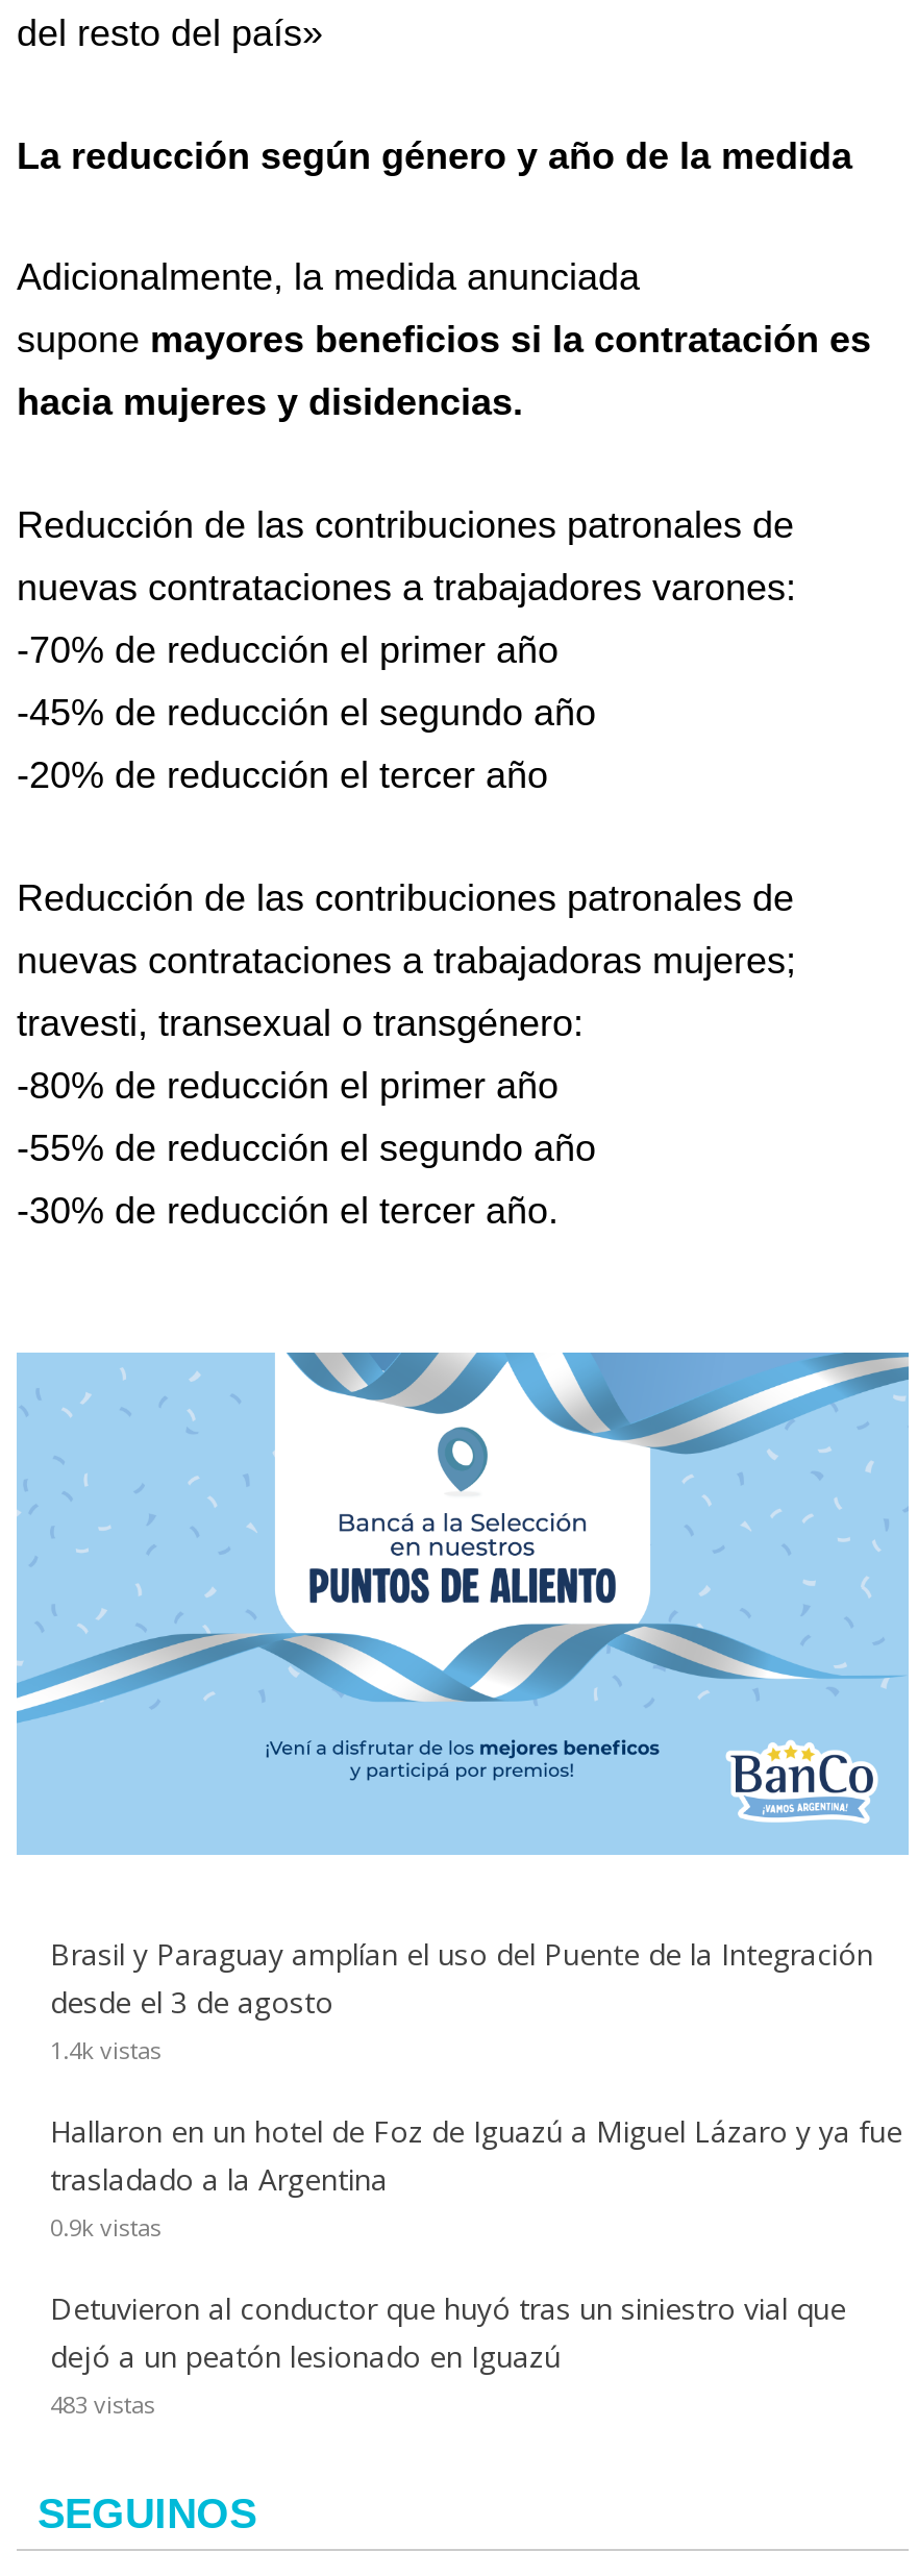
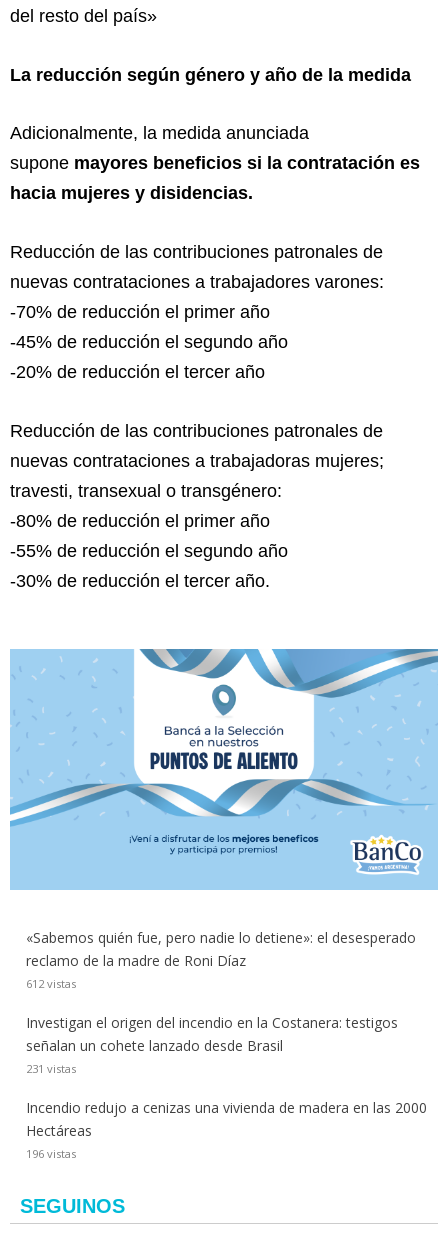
- Brasil y Paraguay amplían el uso del Puente de la Integración
- desde el 3 de agosto
- 1.4k vistas
+ «Sabemos quién fue, pero nadie lo detiene»: el desesperado
+ reclamo de la madre de Roni Díaz
+ 612 vistas

- Hallaron en un hotel de Foz de Iguazú a Miguel Lázaro y ya fue
- trasladado a la Argentina
- 0.9k vistas
+ Investigan el origen del incendio en la Costanera: testigos
+ señalan un cohete lanzado desde Brasil
+ 231 vistas

- Detuvieron al conductor que huyó tras un siniestro vial que
- dejó a un peatón lesionado en Iguazú
- 483 vistas
+ Incendio redujo a cenizas una vivienda de madera en las 2000
+ Hectáreas
+ 196 vistas
